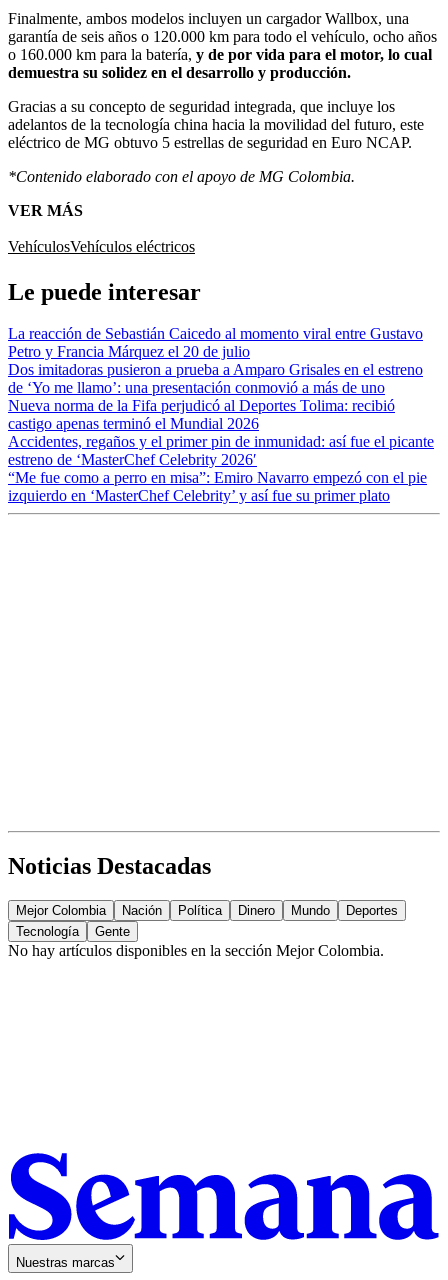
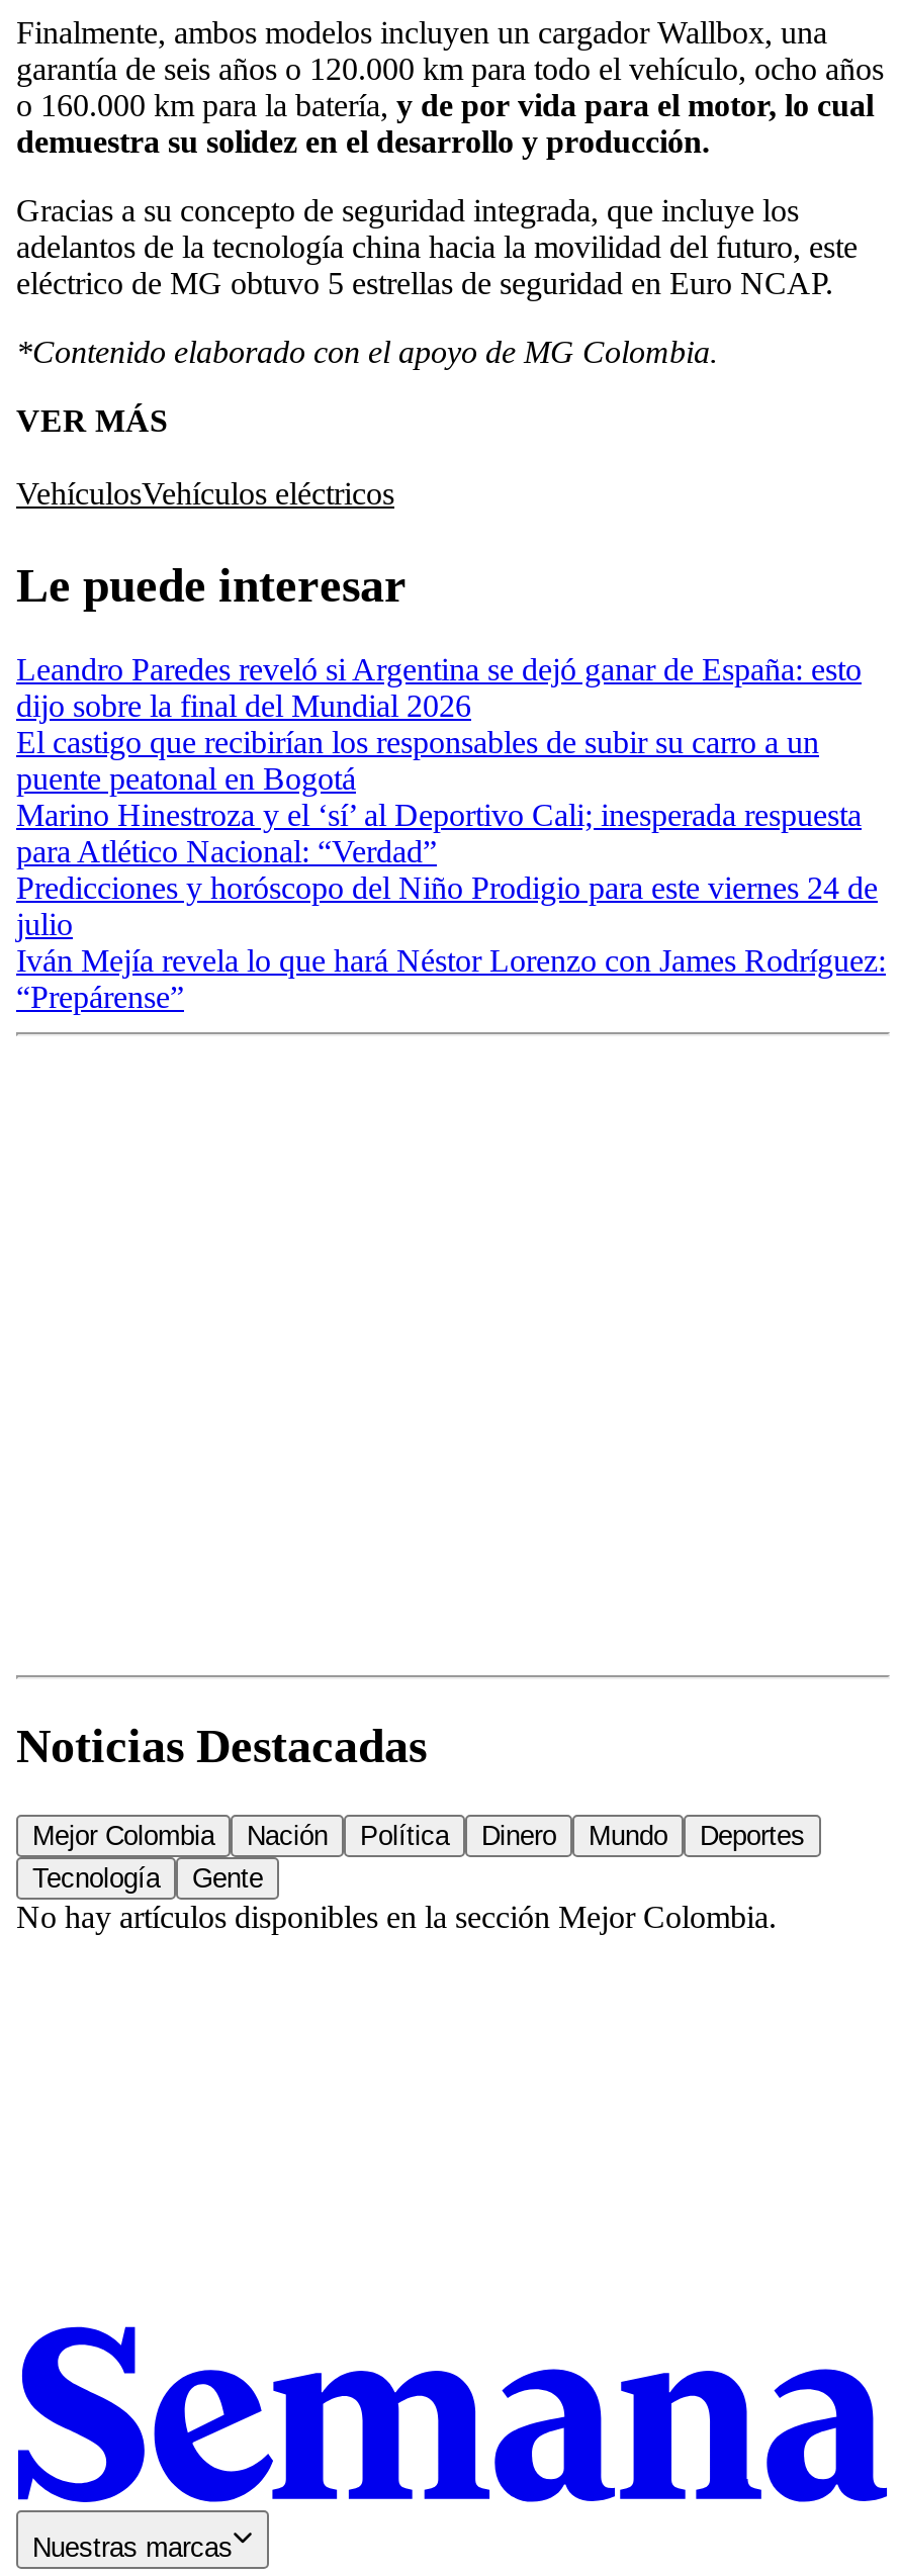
- La reacción de Sebastián Caicedo al momento viral entre Gustavo
- Petro y Francia Márquez el 20 de julio
- Dos imitadoras pusieron a prueba a Amparo Grisales en el estreno
- de ‘Yo me llamo’: una presentación conmovió a más de uno
- Nueva norma de la Fifa perjudicó al Deportes Tolima: recibió
- castigo apenas terminó el Mundial 2026
- Accidentes, regaños y el primer pin de inmunidad: así fue el picante
- estreno de ‘MasterChef Celebrity 2026′
- “Me fue como a perro en misa”: Emiro Navarro empezó con el pie
- izquierdo en ‘MasterChef Celebrity’ y así fue su primer plato
+ Leandro Paredes reveló si Argentina se dejó ganar de España: esto
+ dijo sobre la final del Mundial 2026
+ El castigo que recibirían los responsables de subir su carro a un
+ puente peatonal en Bogotá
+ Marino Hinestroza y el ‘sí’ al Deportivo Cali; inesperada respuesta
+ para Atlético Nacional: “Verdad”
+ Predicciones y horóscopo del Niño Prodigio para este viernes 24 de
+ julio
+ Iván Mejía revela lo que hará Néstor Lorenzo con James Rodríguez:
+ “Prepárense”
